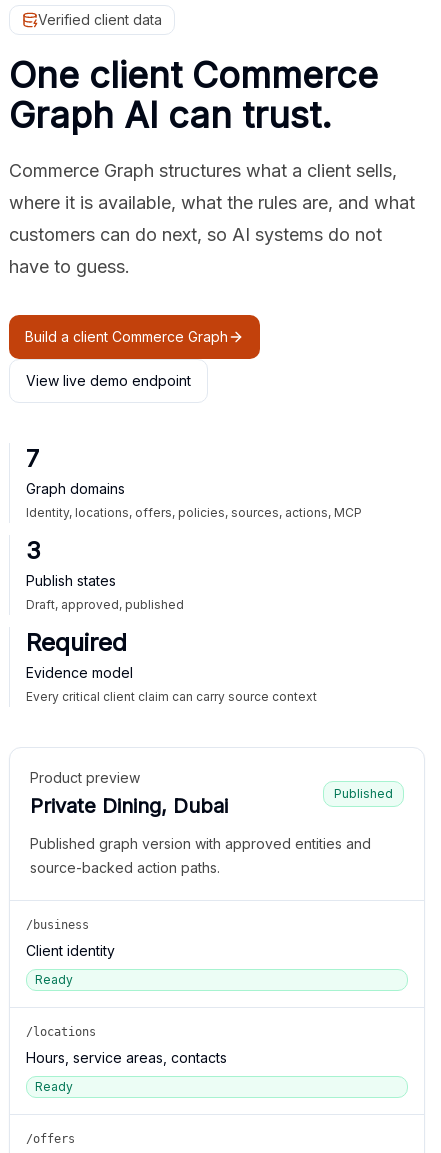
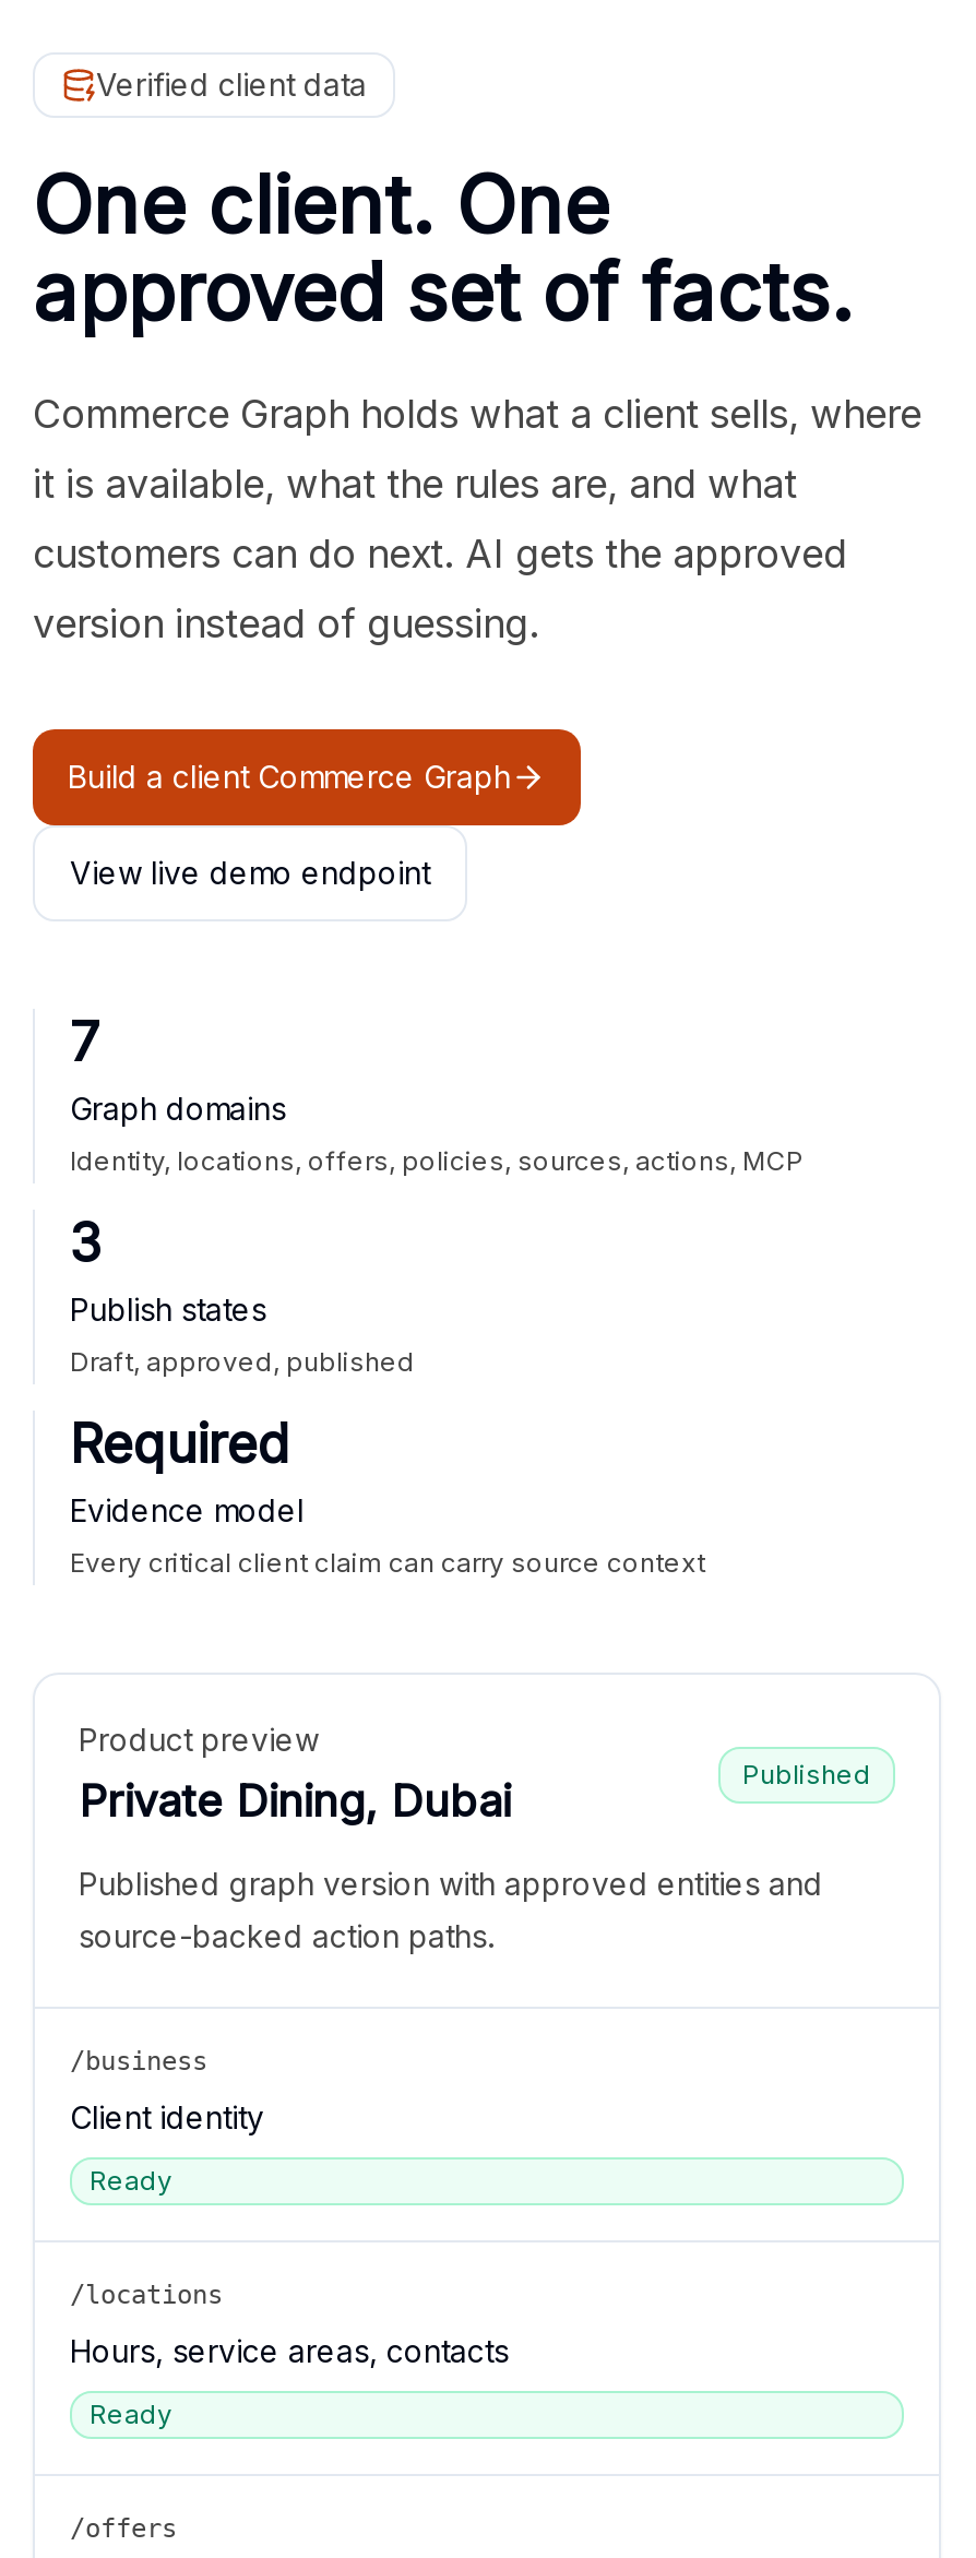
- One client Commerce
- Graph AI can trust.
+ One client. One
+ approved set of facts.

- Commerce Graph structures what a client sells,
+ Commerce Graph holds what a client sells, where

- where it is available, what the rules are, and what
+ it is available, what the rules are, and what

- customers can do next, so AI systems do not
+ customers can do next. AI gets the approved

- have to guess.
+ version instead of guessing.
